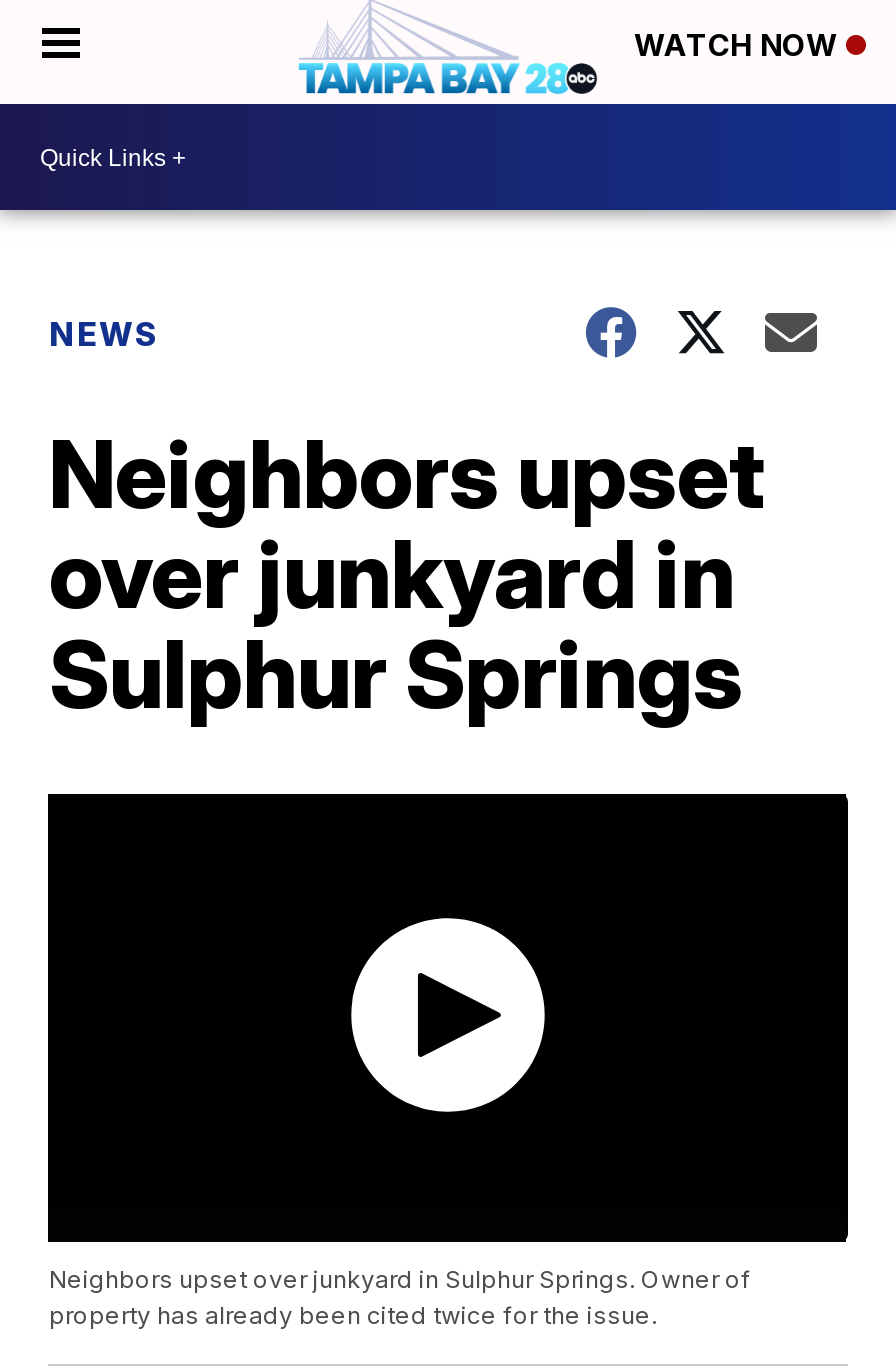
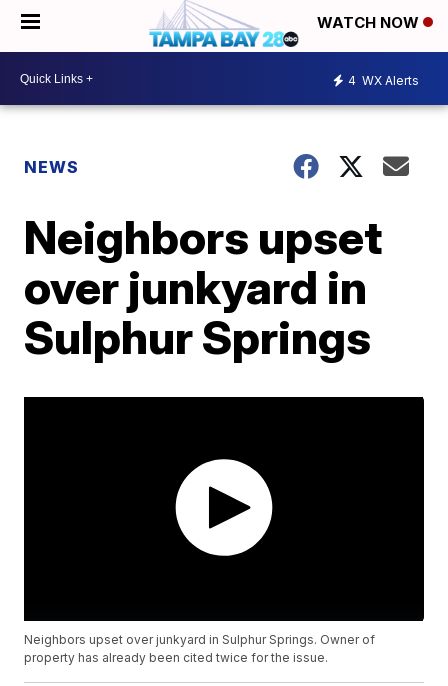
+ 4 WX Alerts
